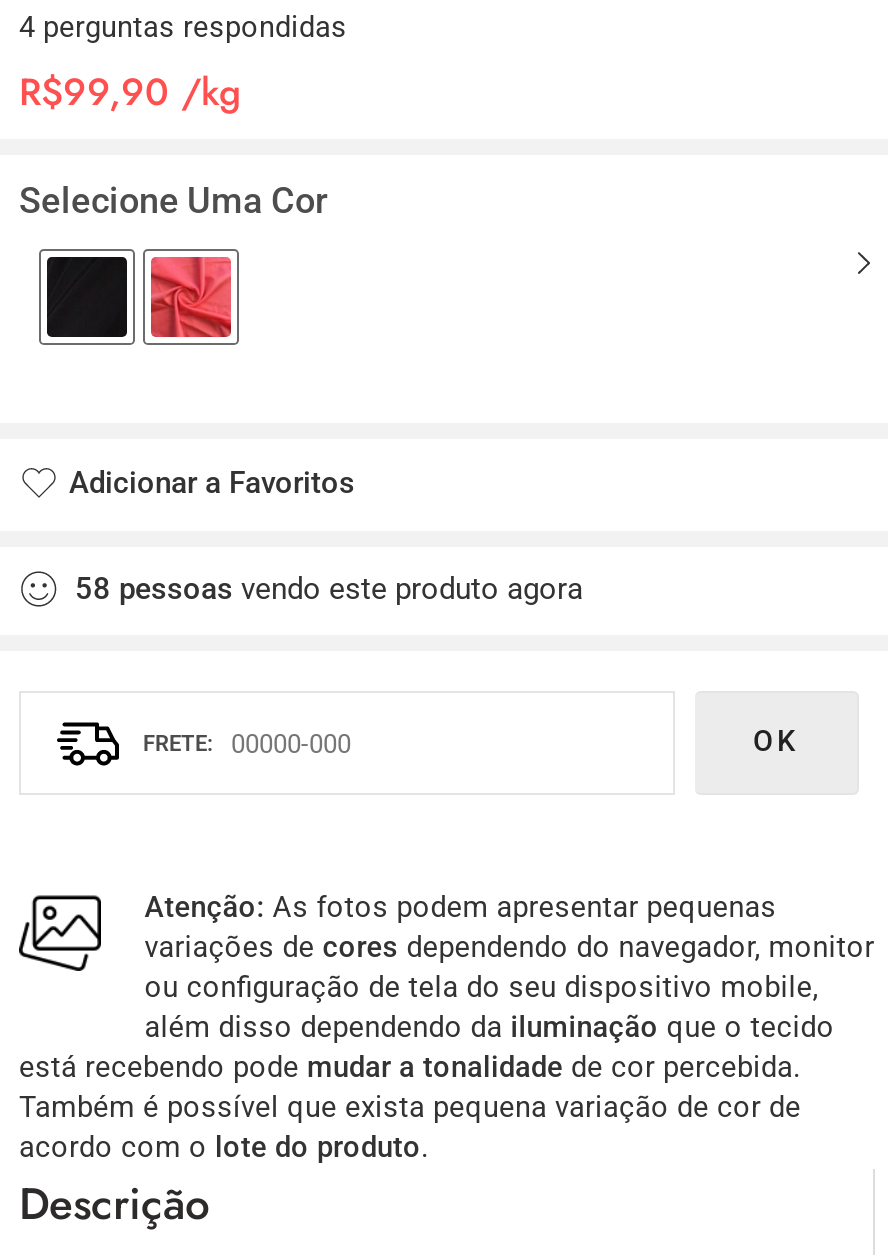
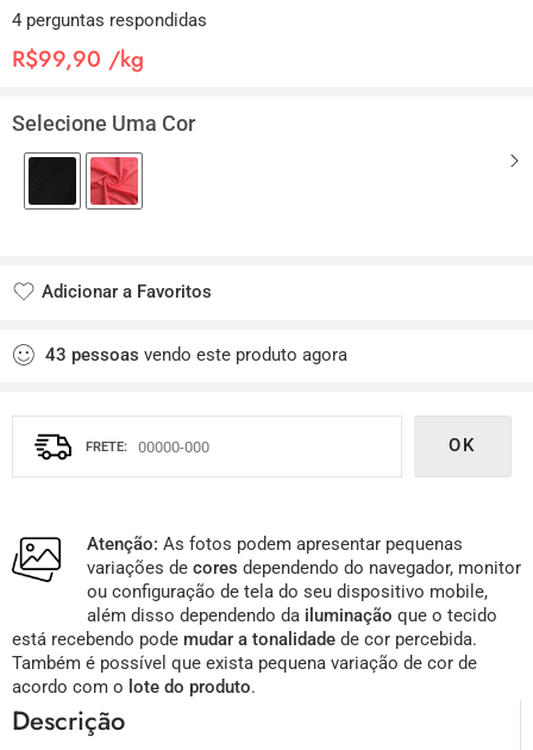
- 58 pessoas vendo este produto agora
+ 43 pessoas vendo este produto agora
